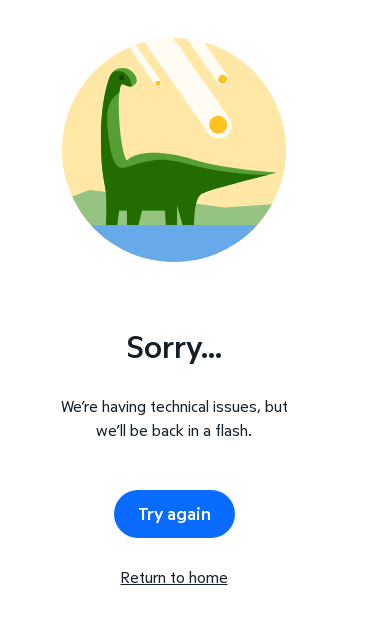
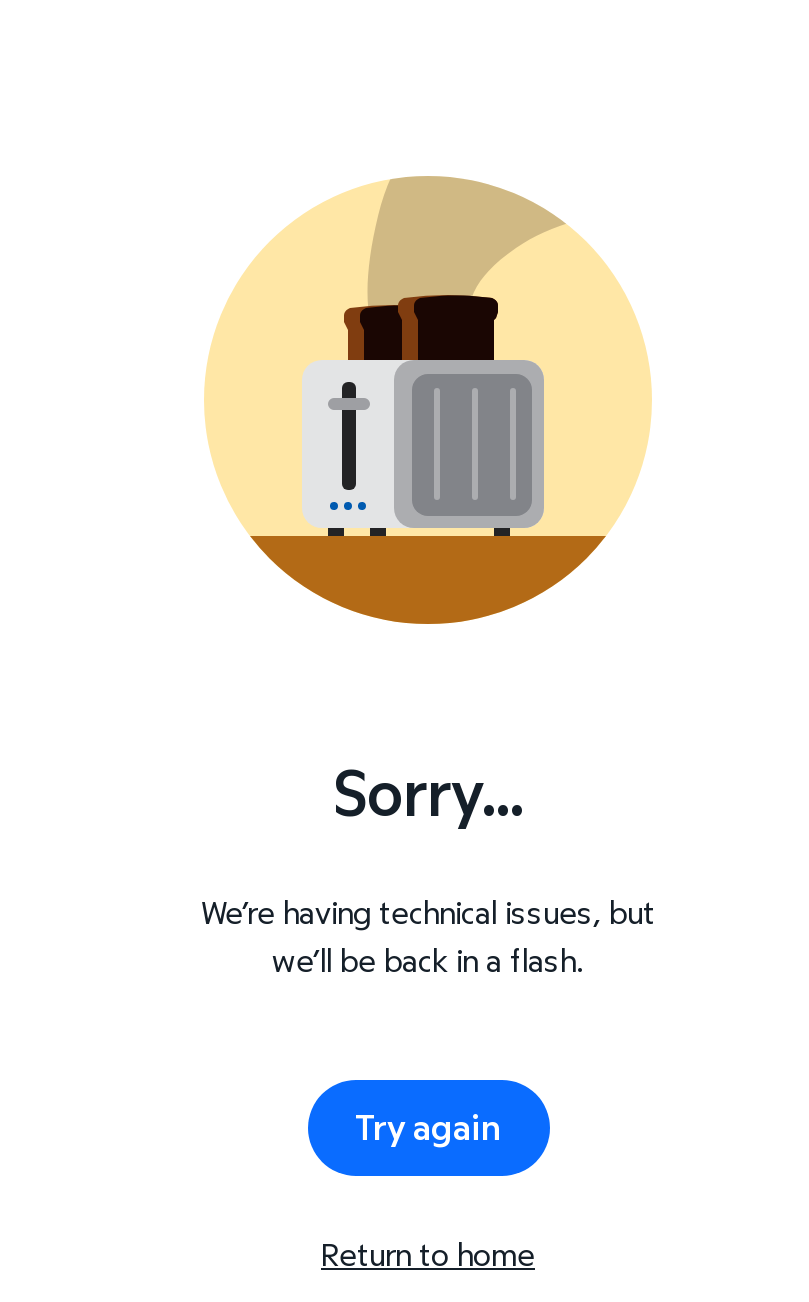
- [image]
+ [image]
